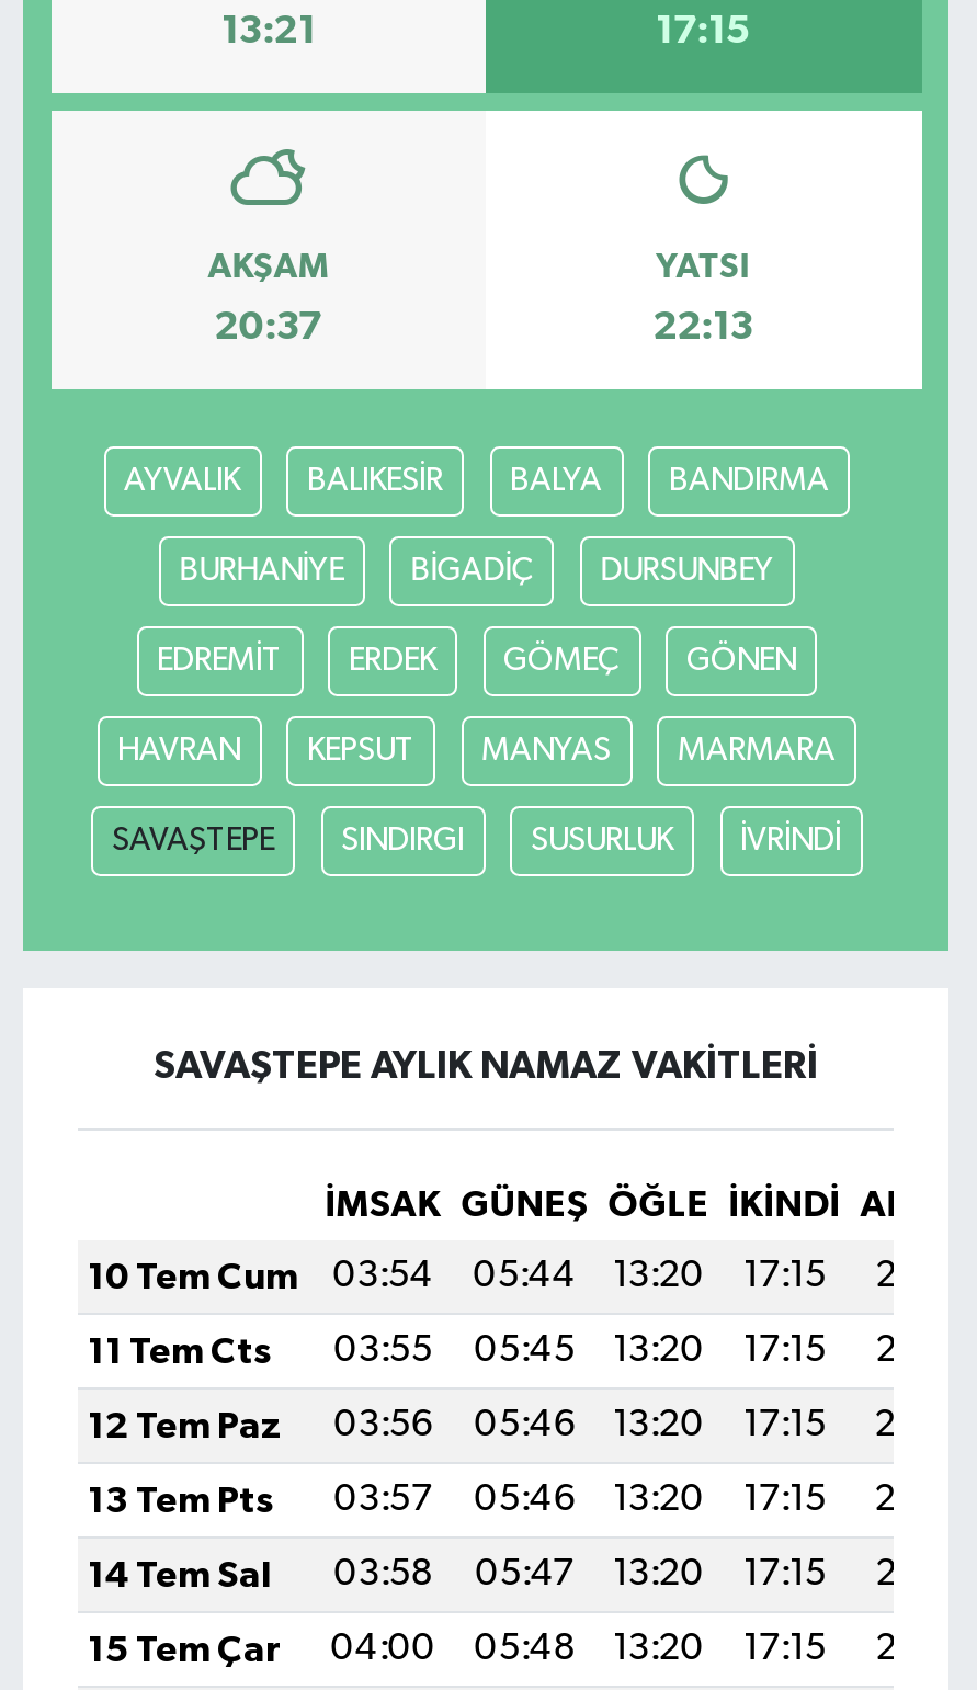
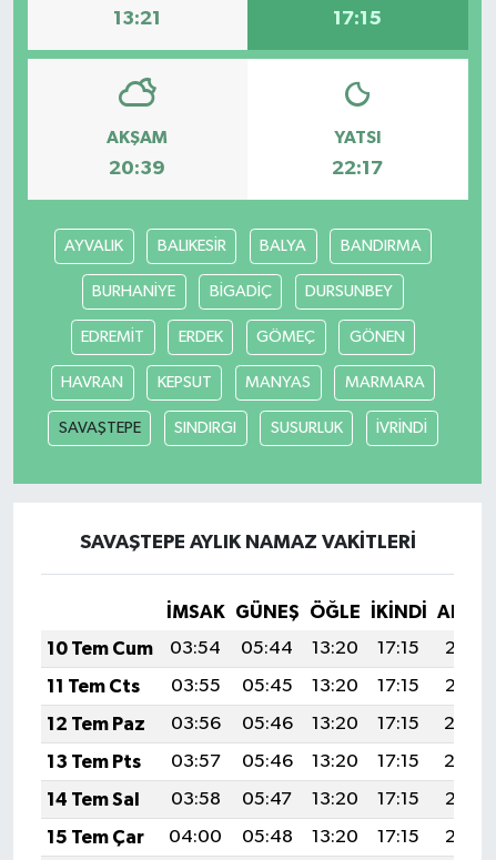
- 20:37
+ 20:39

- 22:13
+ 22:17
